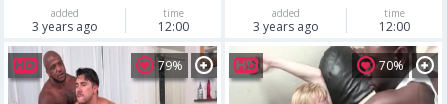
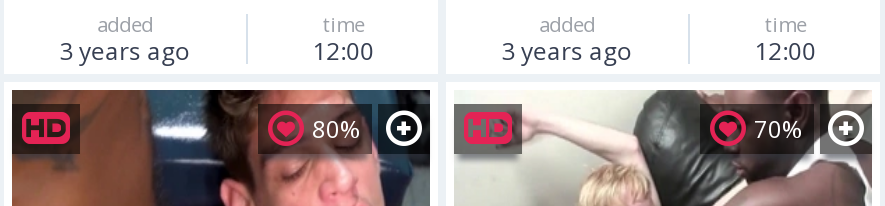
- 79%
+ 80%
